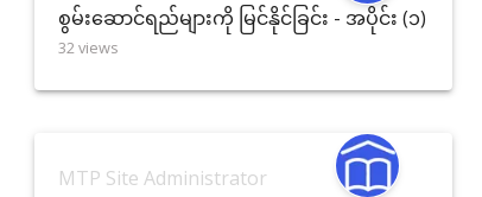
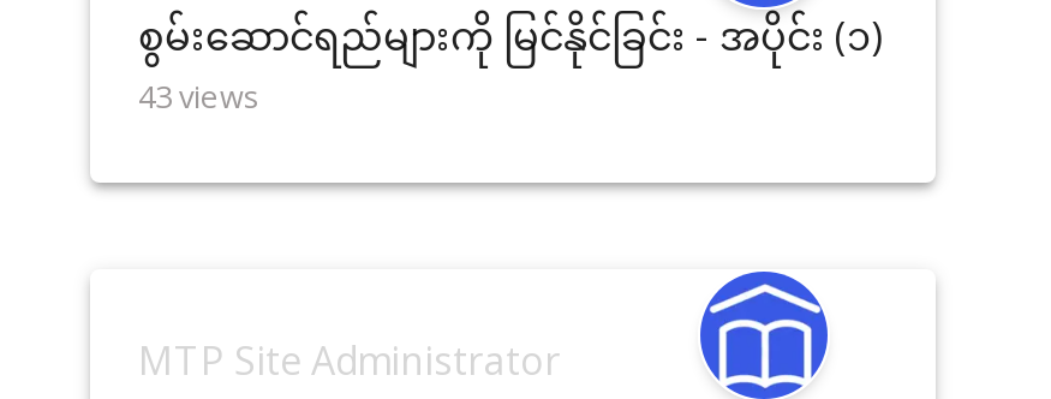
- 32views
+ 43views
